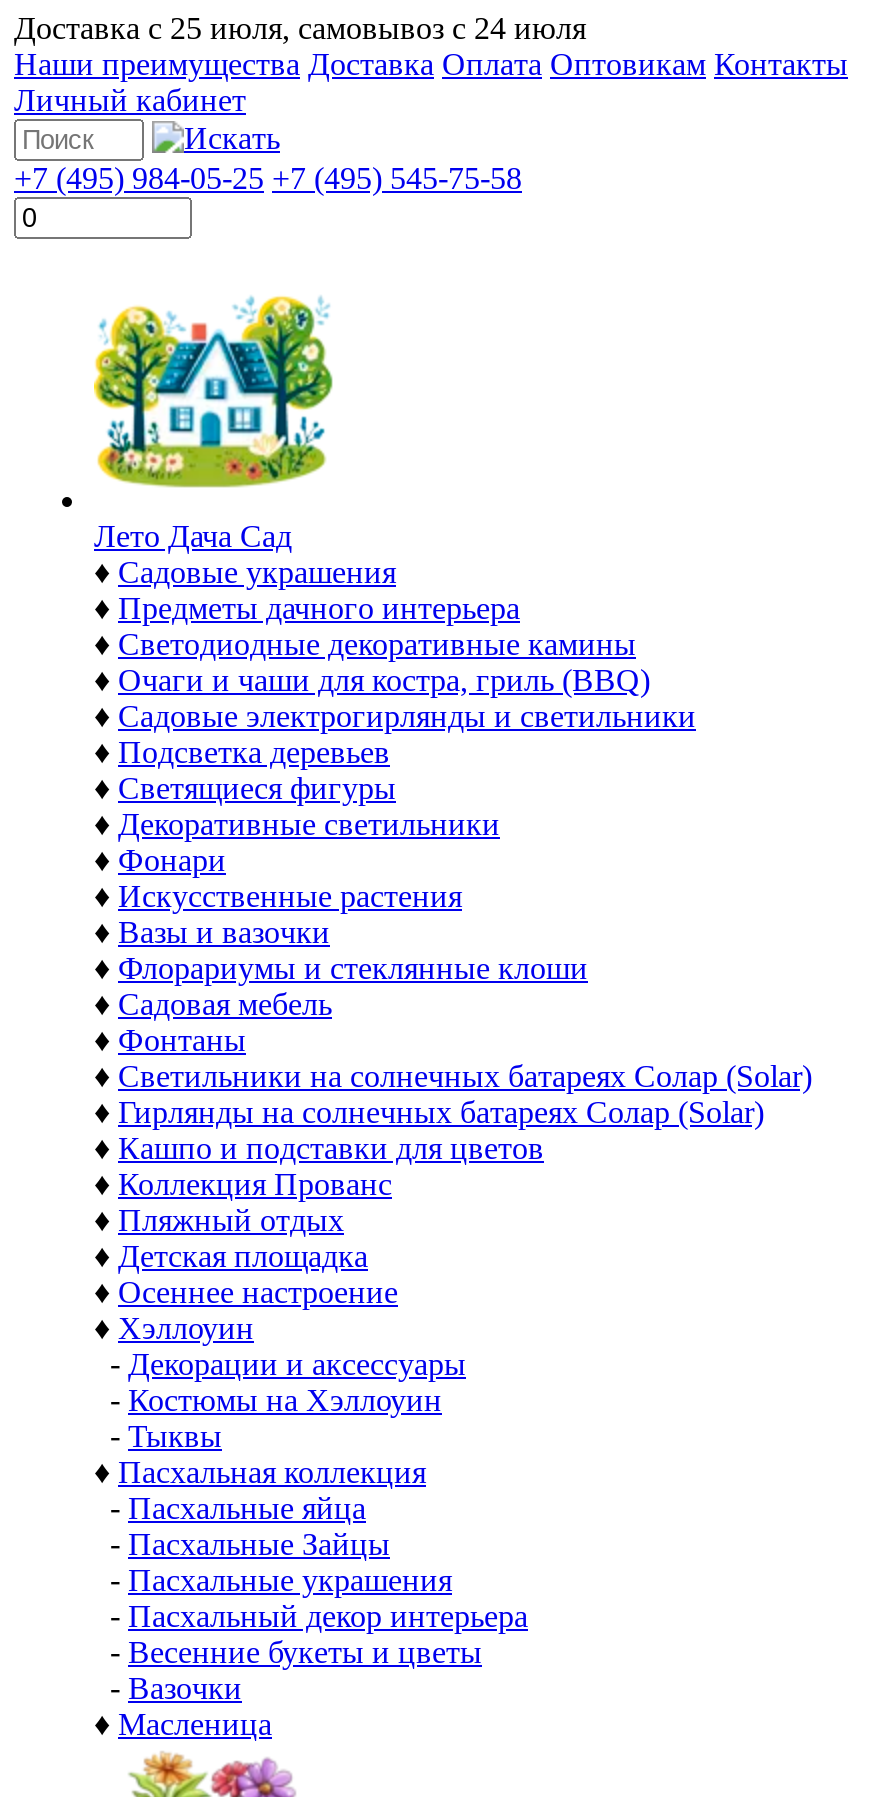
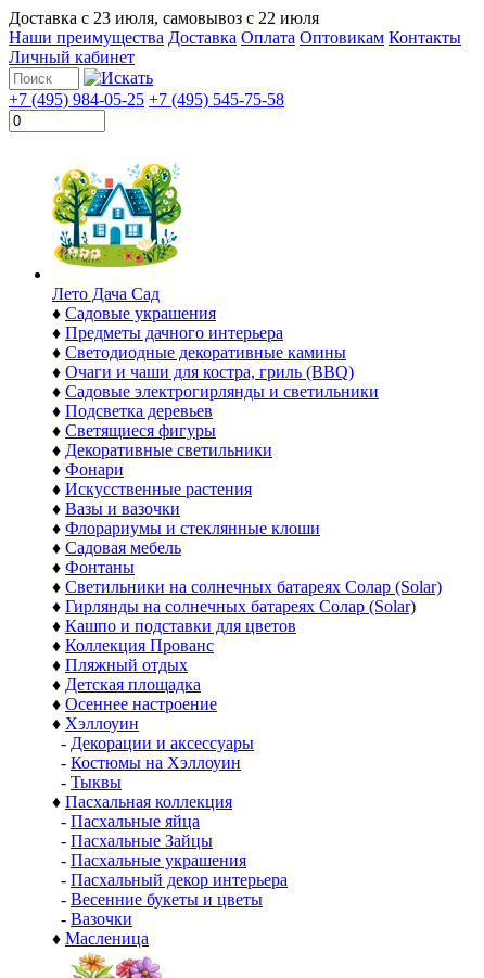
- Доставка с 25 июля, самовывоз с 24 июля
+ Доставка с 23 июля, самовывоз с 22 июля
